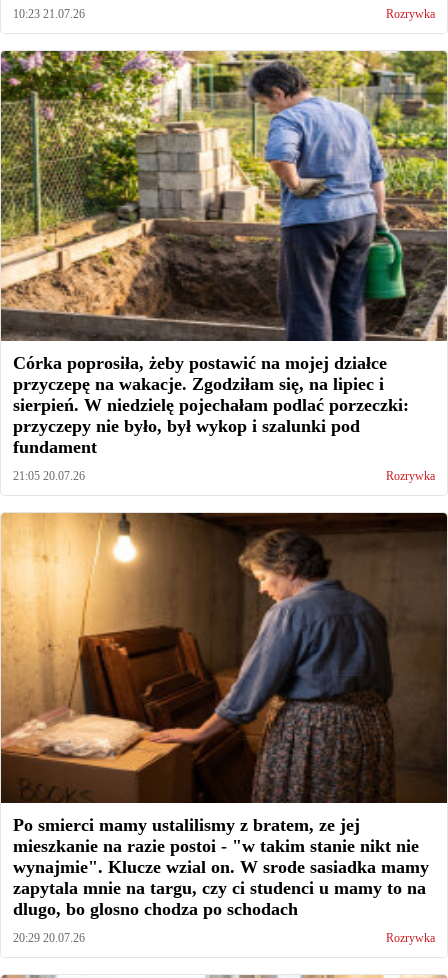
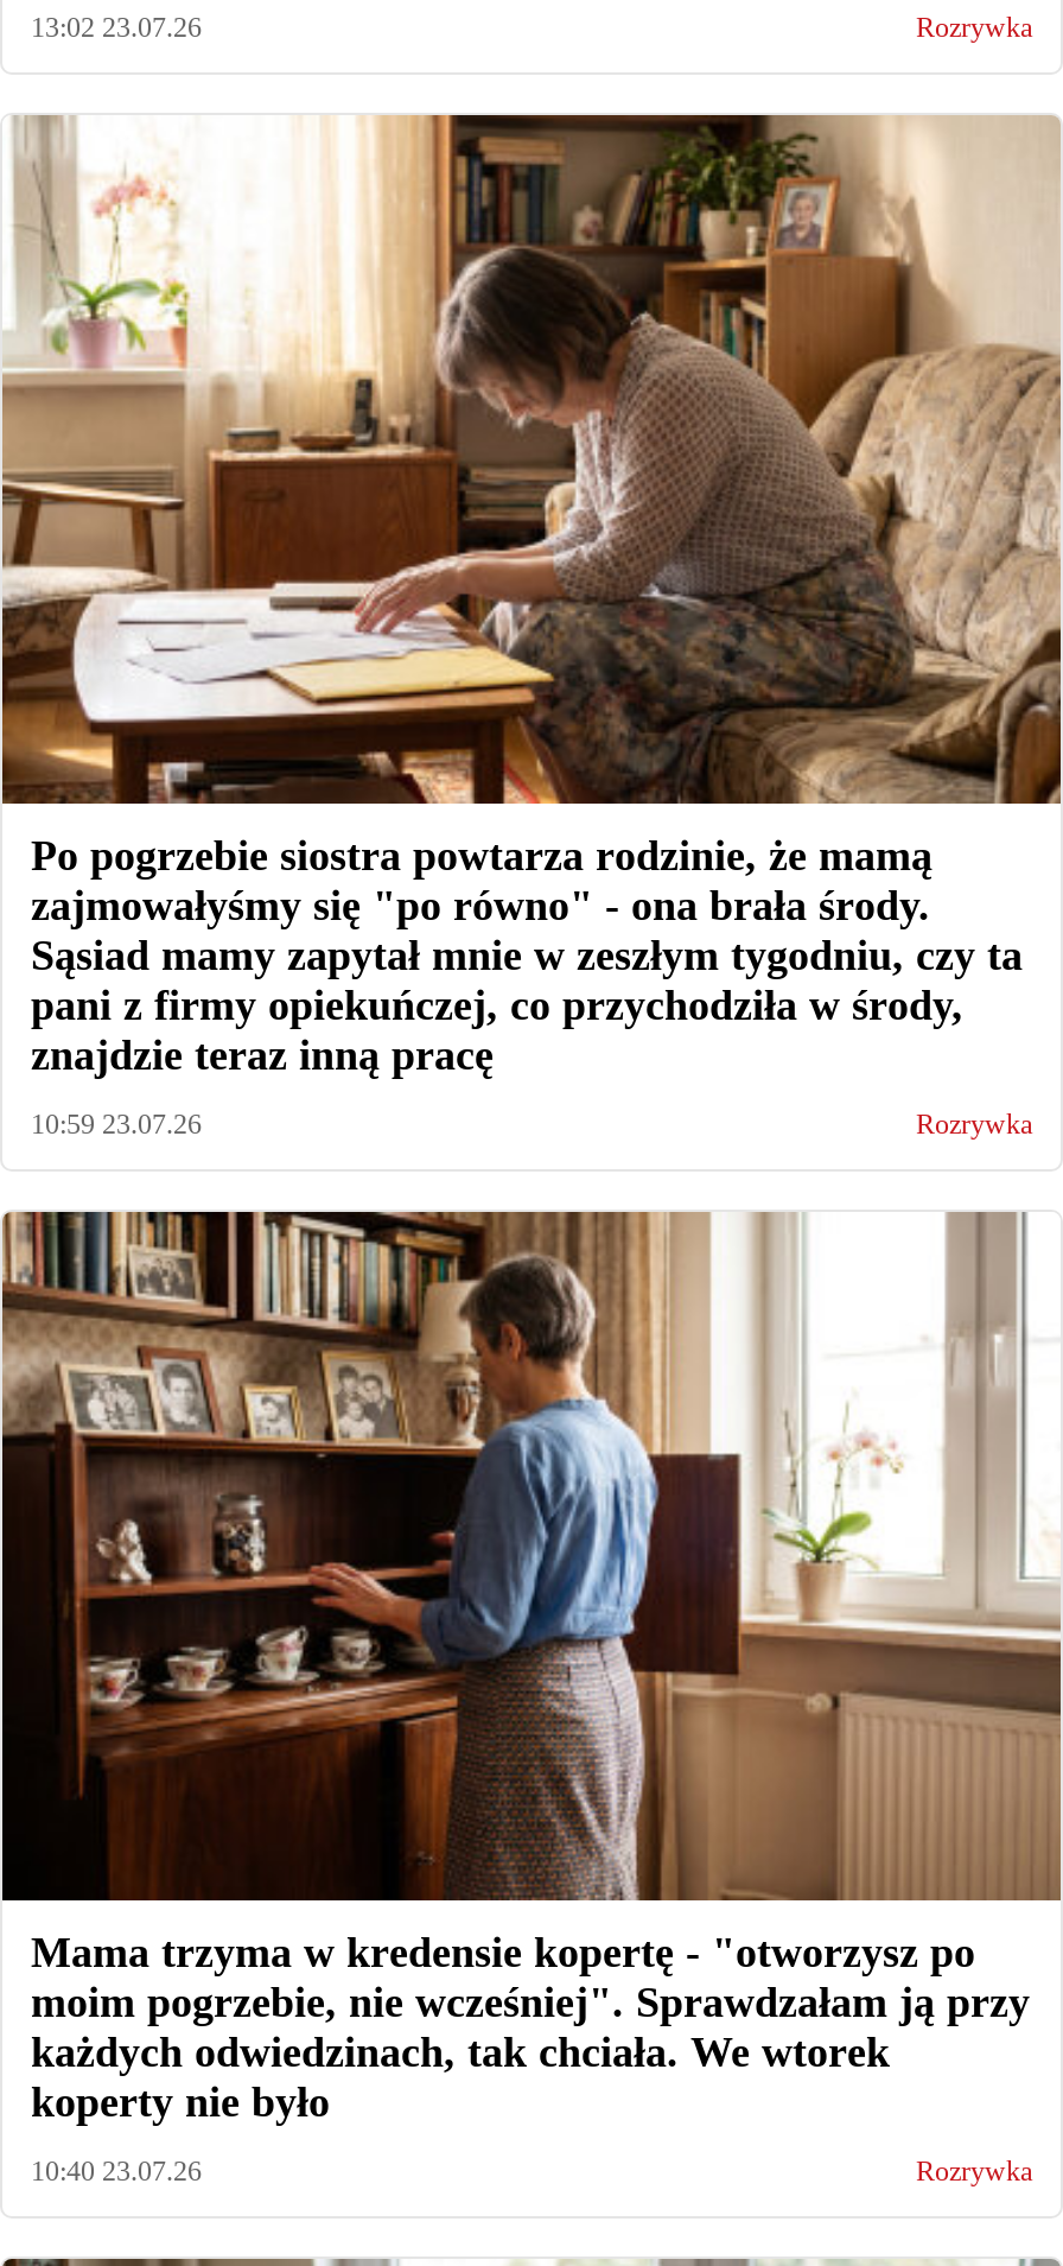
- 10:23 21.07.26
+ 13:02 23.07.26

- [image]
- Córka poprosiła, żeby postawić na mojej działce
- przyczepę na wakacje. Zgodziłam się, na lipiec i
- sierpień. W niedzielę pojechałam podlać porzeczki:
- przyczepy nie było, był wykop i szalunki pod
- fundament
+ [image]
+ Po pogrzebie siostra powtarza rodzinie, że mamą
+ zajmowałyśmy się "po równo" - ona brała środy.
+ Sąsiad mamy zapytał mnie w zeszłym tygodniu, czy ta
+ pani z firmy opiekuńczej, co przychodziła w środy,
+ znajdzie teraz inną pracę

- 21:05 20.07.26
+ 10:59 23.07.26

- [image]
- Po smierci mamy ustalilismy z bratem, ze jej
- mieszkanie na razie postoi - "w takim stanie nikt nie
- wynajmie". Klucze wzial on. W srode sasiadka mamy
- zapytala mnie na targu, czy ci studenci u mamy to na
- dlugo, bo glosno chodza po schodach
+ [image]
+ Mama trzyma w kredensie kopertę - "otworzysz po
+ moim pogrzebie, nie wcześniej". Sprawdzałam ją przy
+ każdych odwiedzinach, tak chciała. We wtorek
+ koperty nie było

- 20:29 20.07.26
+ 10:40 23.07.26
